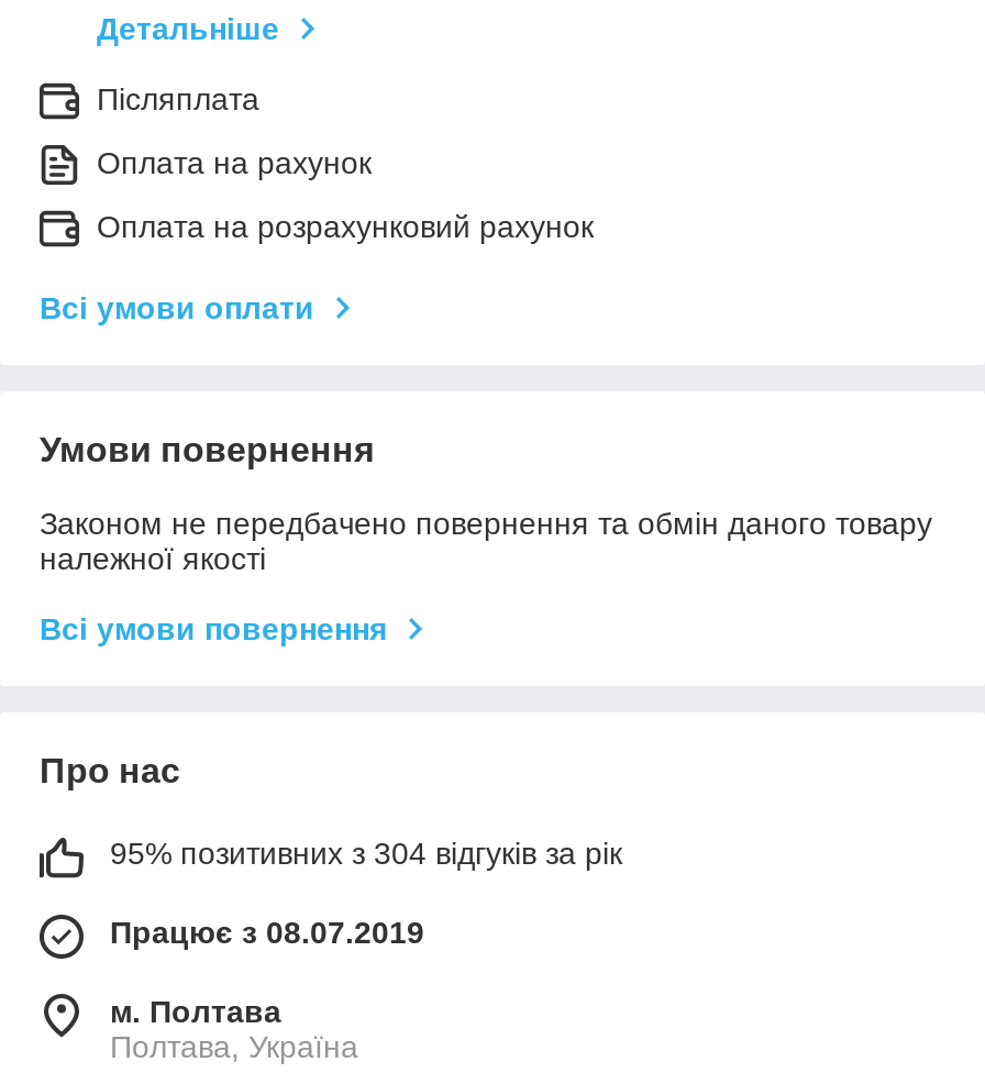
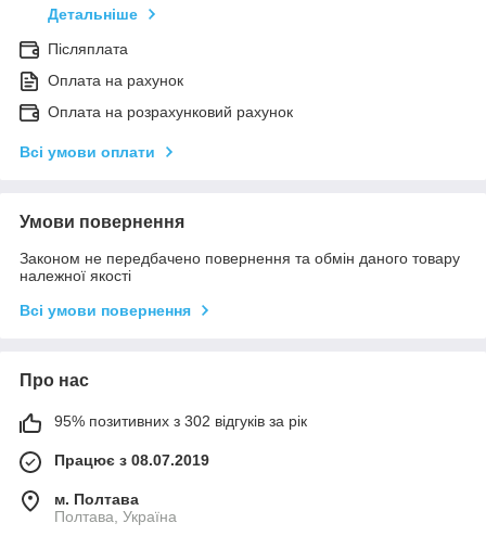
- 95% позитивних з 304 відгуків за рік
+ 95% позитивних з 302 відгуків за рік
